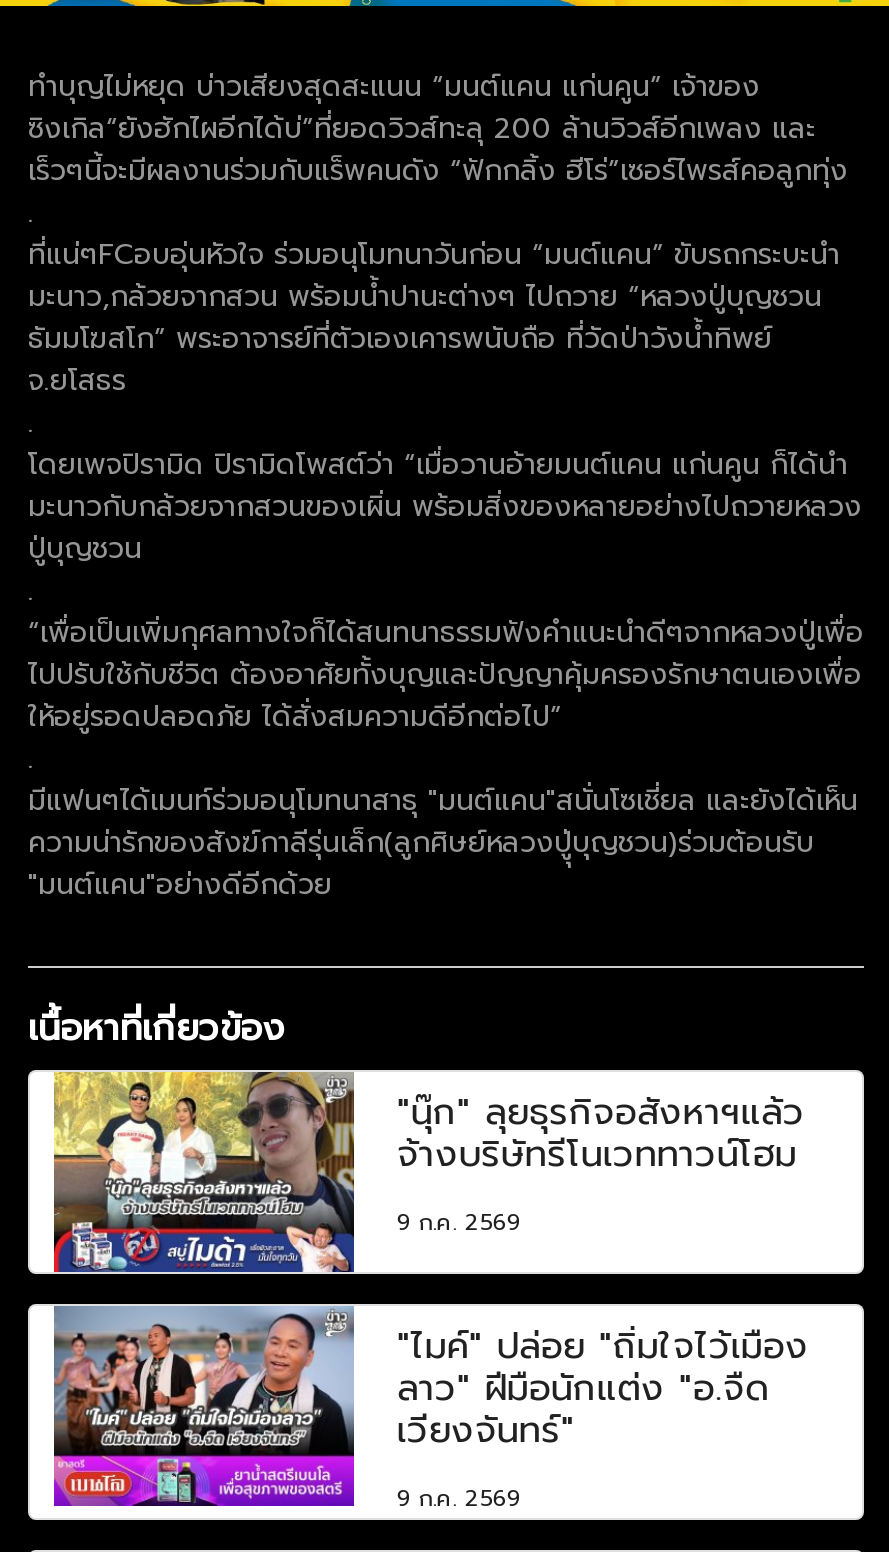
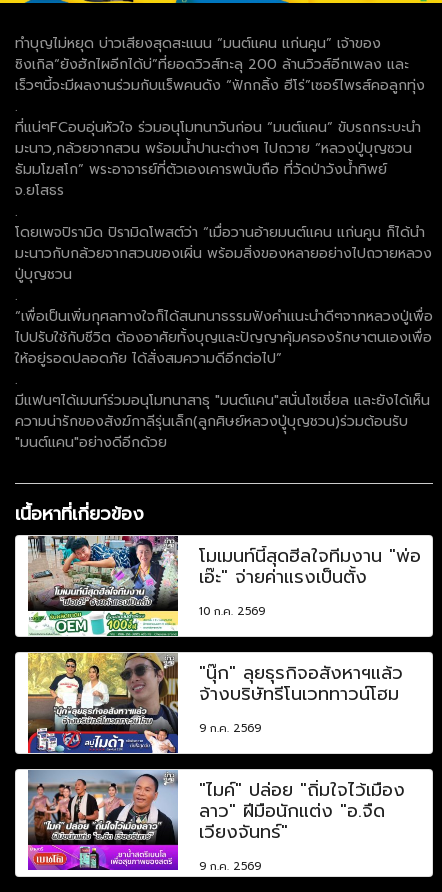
+ [image]
+ โมเมนท์นี้สุดฮีลใจทีมงาน "พ่อ
+ เอ๊ะ" จ่ายค่าแรงเป็นตั้ง
+ 10 ก.ค. 2569
